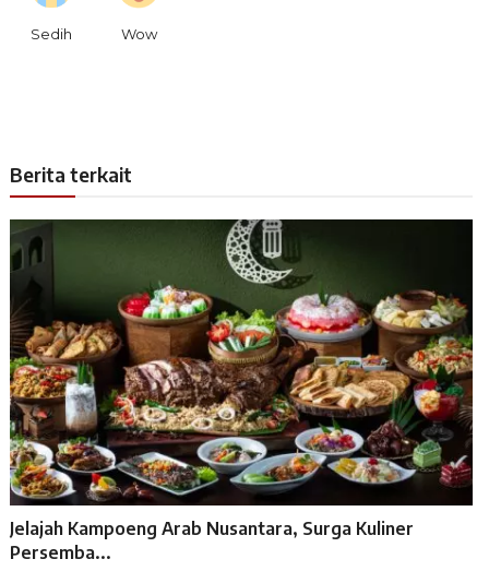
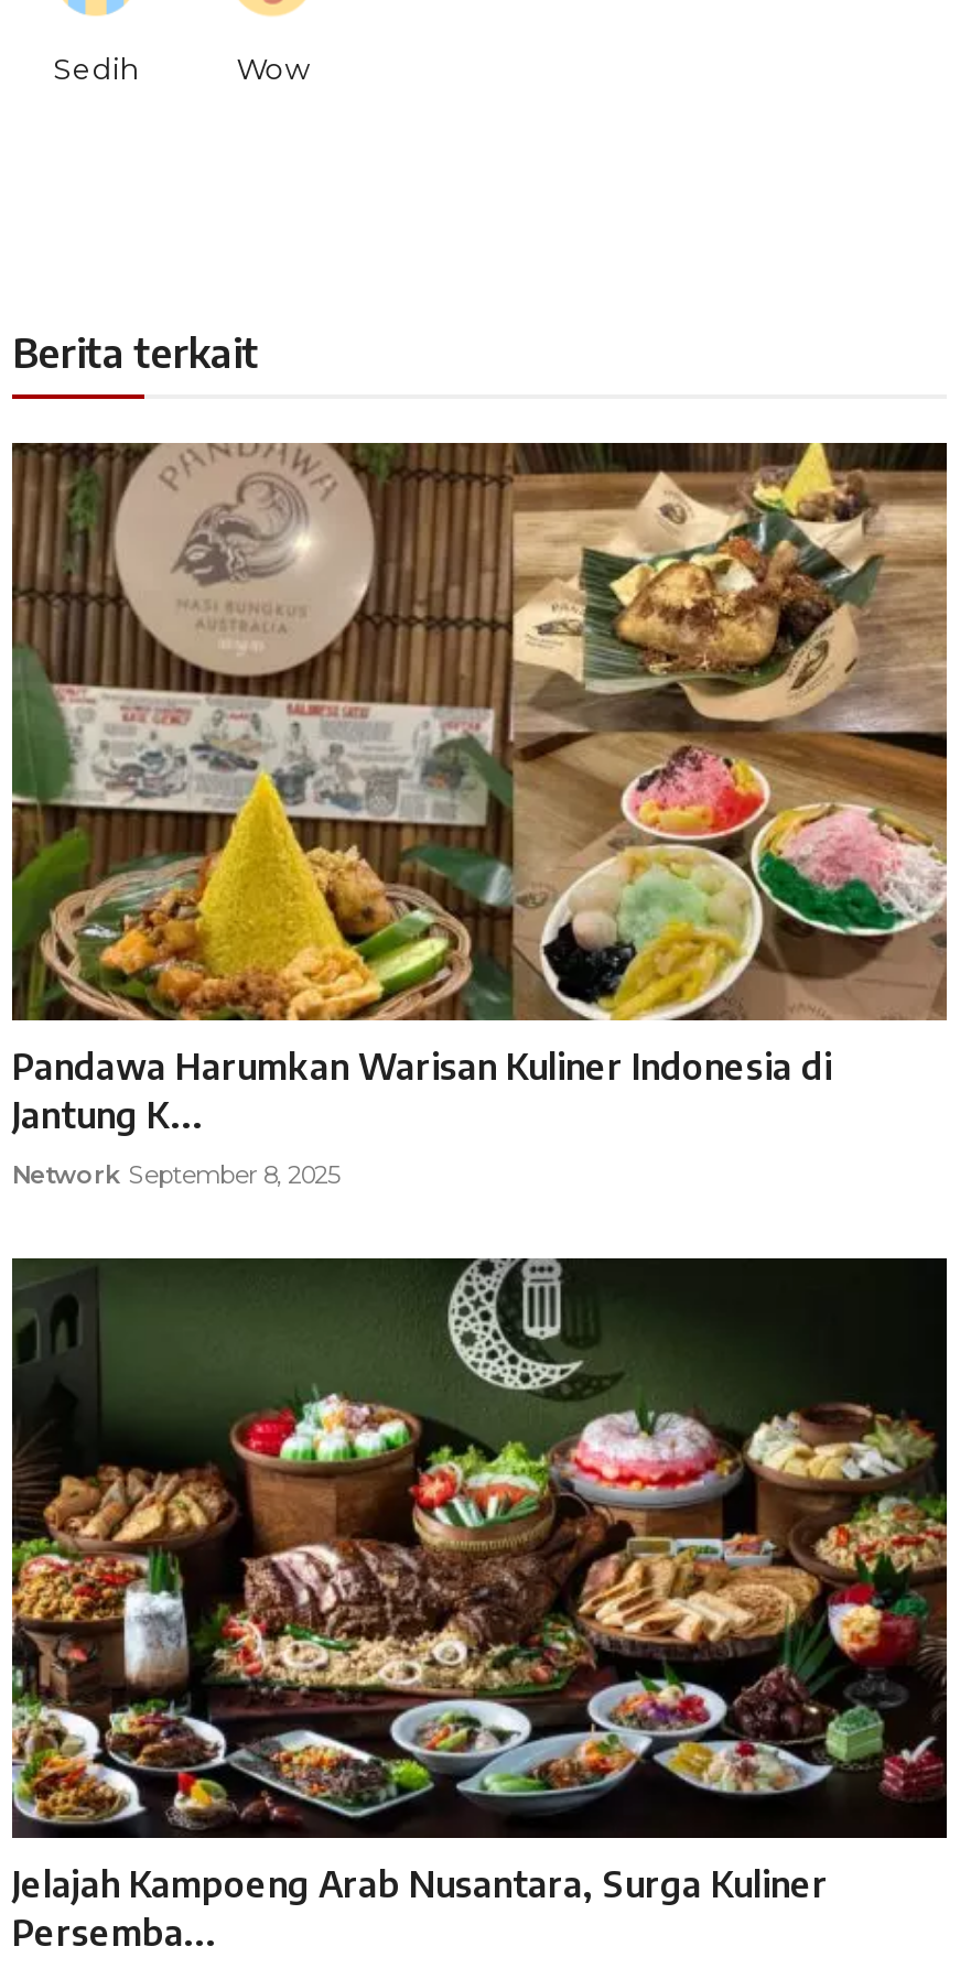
+ [image]
+ Pandawa Harumkan Warisan Kuliner Indonesia di
+ Jantung K...
+ Network September 8, 2025
